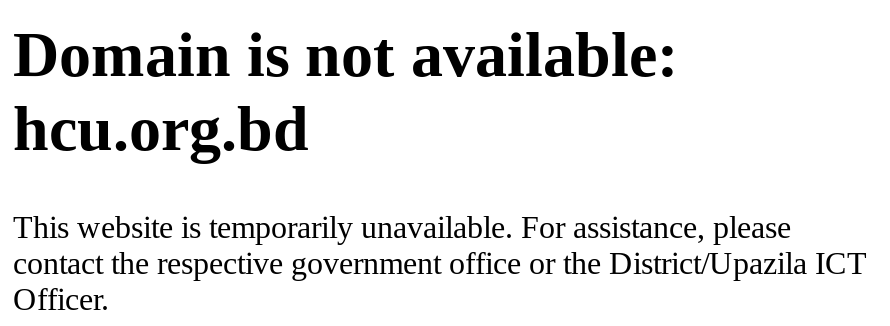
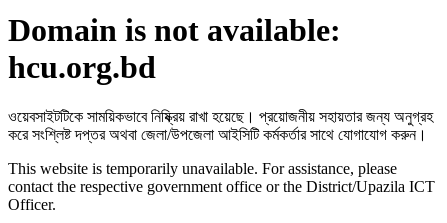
+ ওয়েবসাইটটিকে সাময়িকভাবে নিষ্ক্রিয় রাখা হয়েছে। প্রয়োজনীয় সহায়তার জন্য অনুগ্রহ
+ করে সংশ্লিষ্ট দপ্তর অথবা জেলা/উপজেলা আইসিটি কর্মকর্তার সাথে যোগাযোগ করুন।
